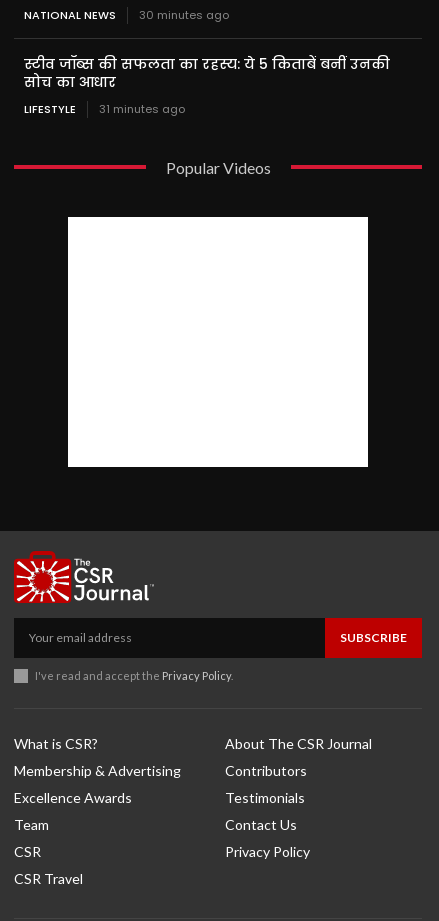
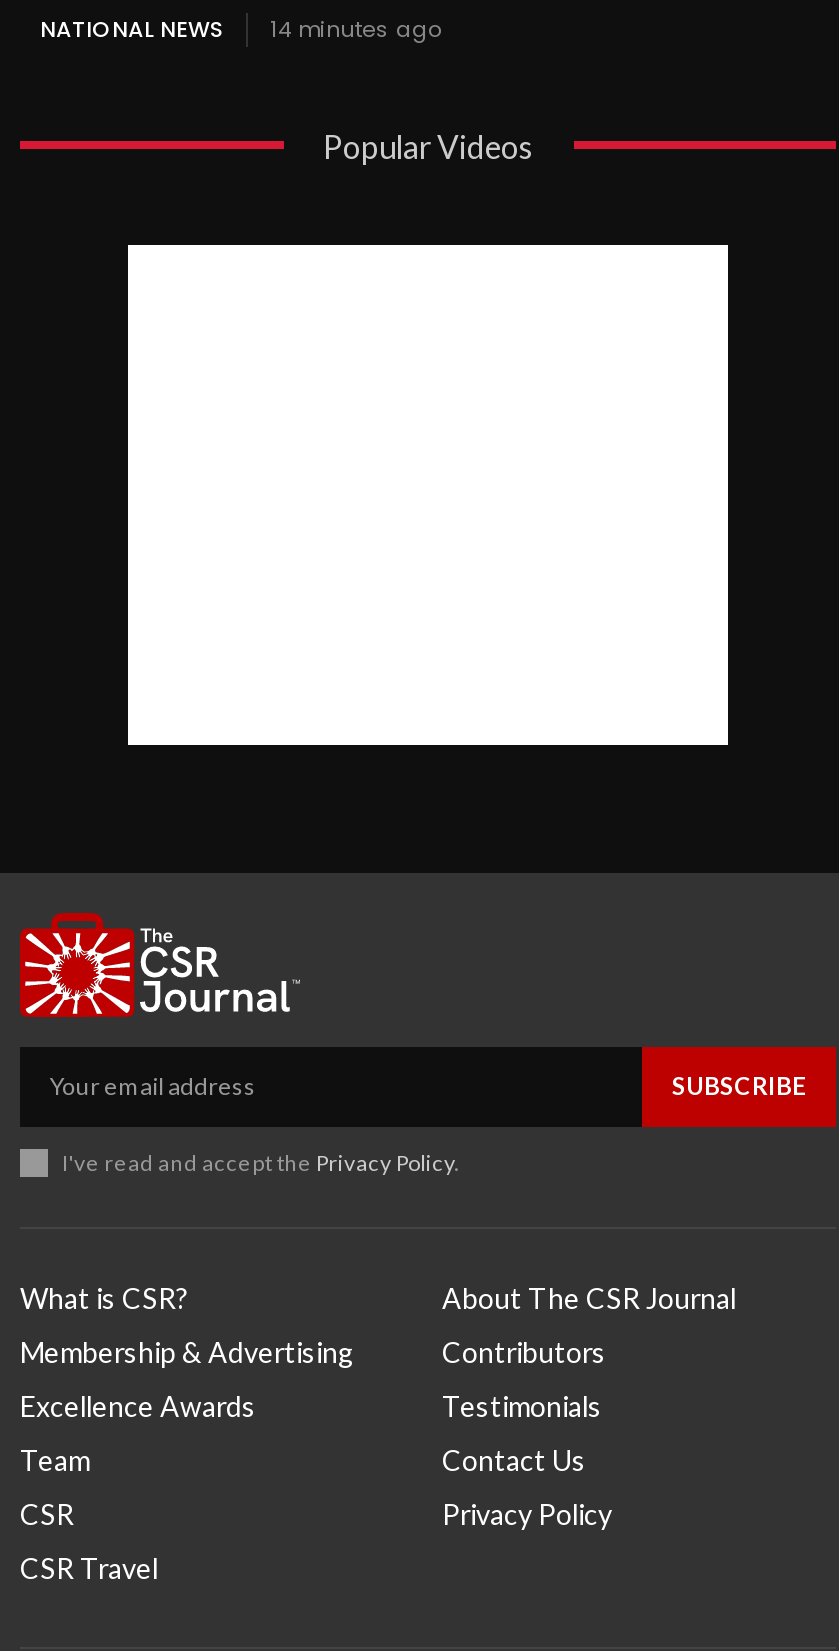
- 30 minutes ago
- स्टीव जॉब्स की सफलता का रहस्य: ये 5 किताबें बनीं उनकी
- सोच का आधार
- LIFESTYLE
- 31 minutes ago
+ 14 minutes ago
